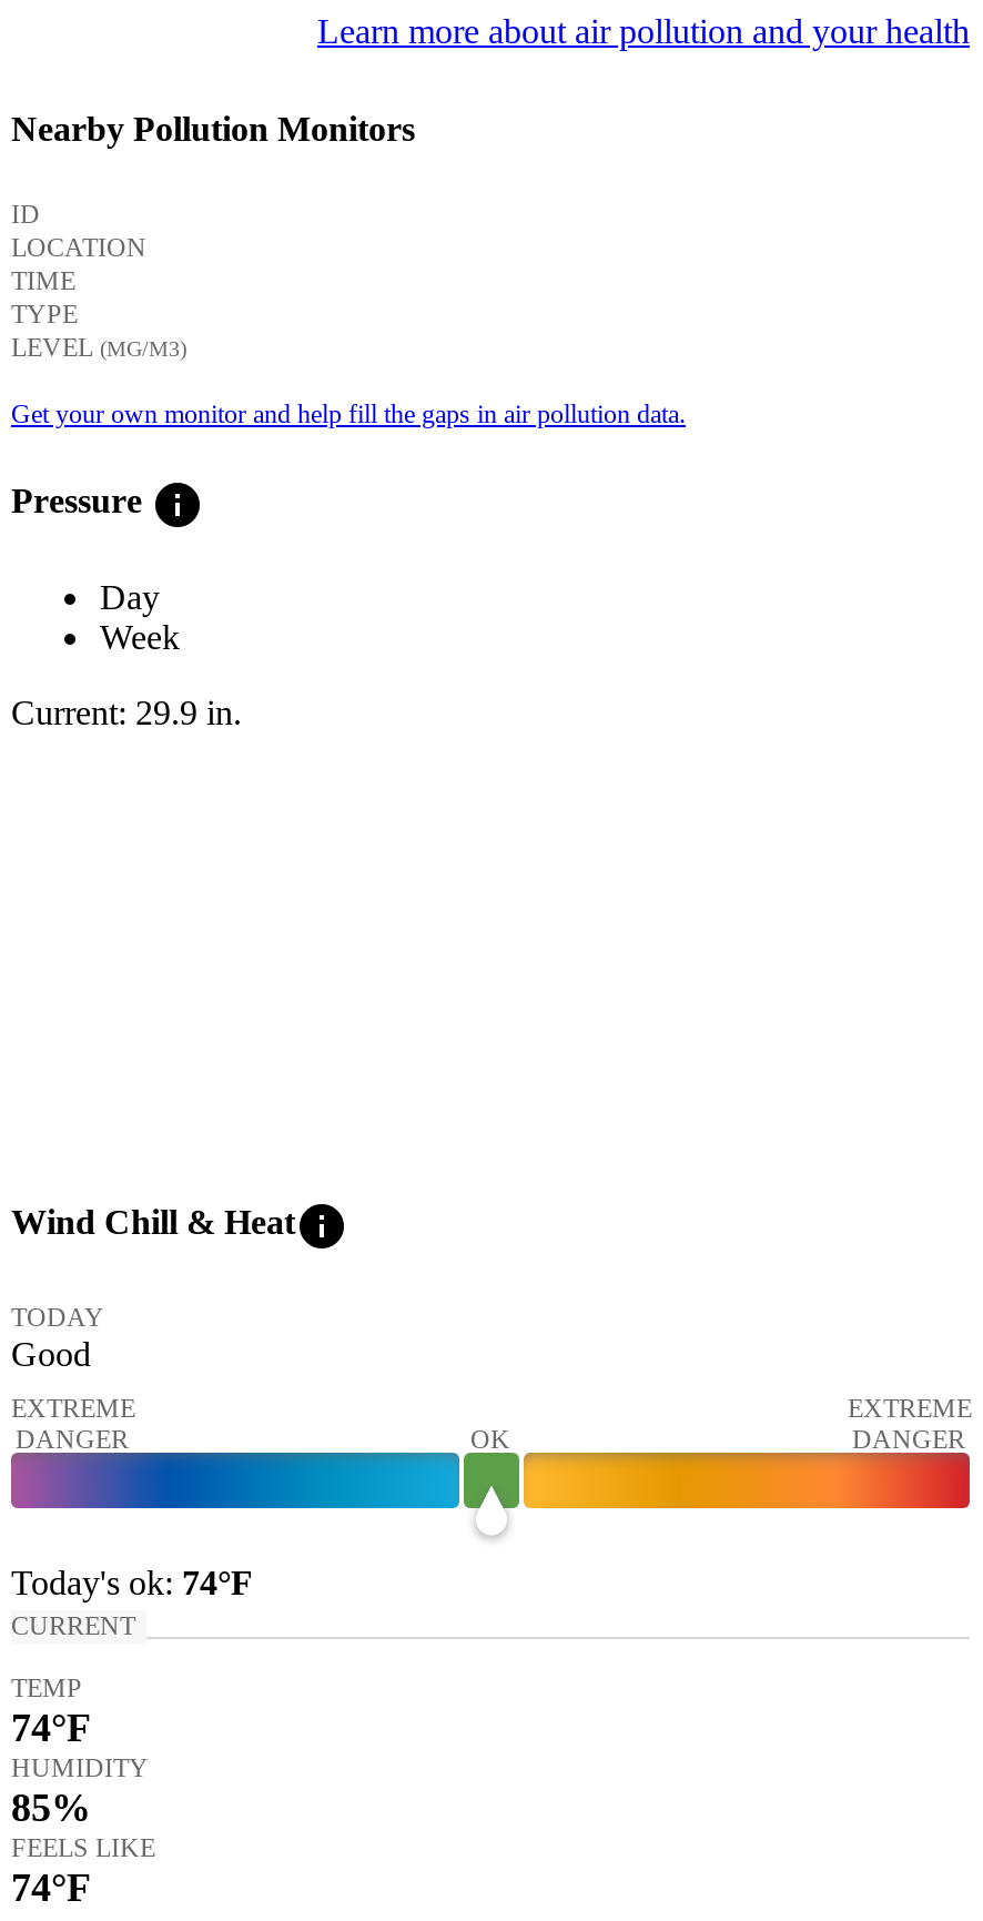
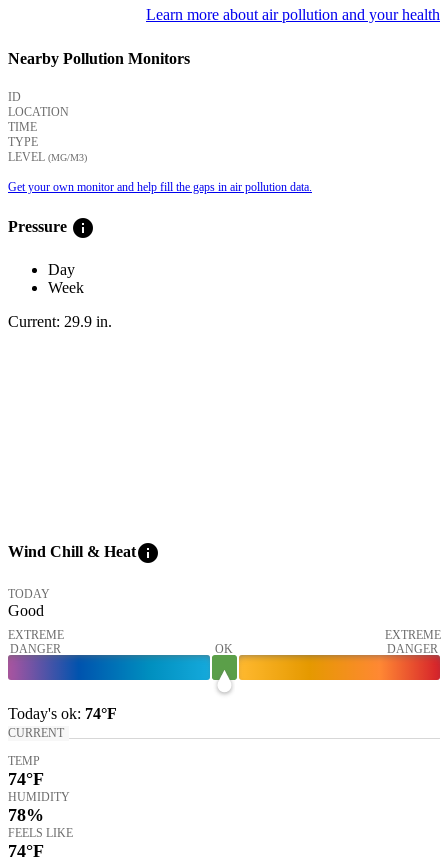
- 85%
+ 78%
